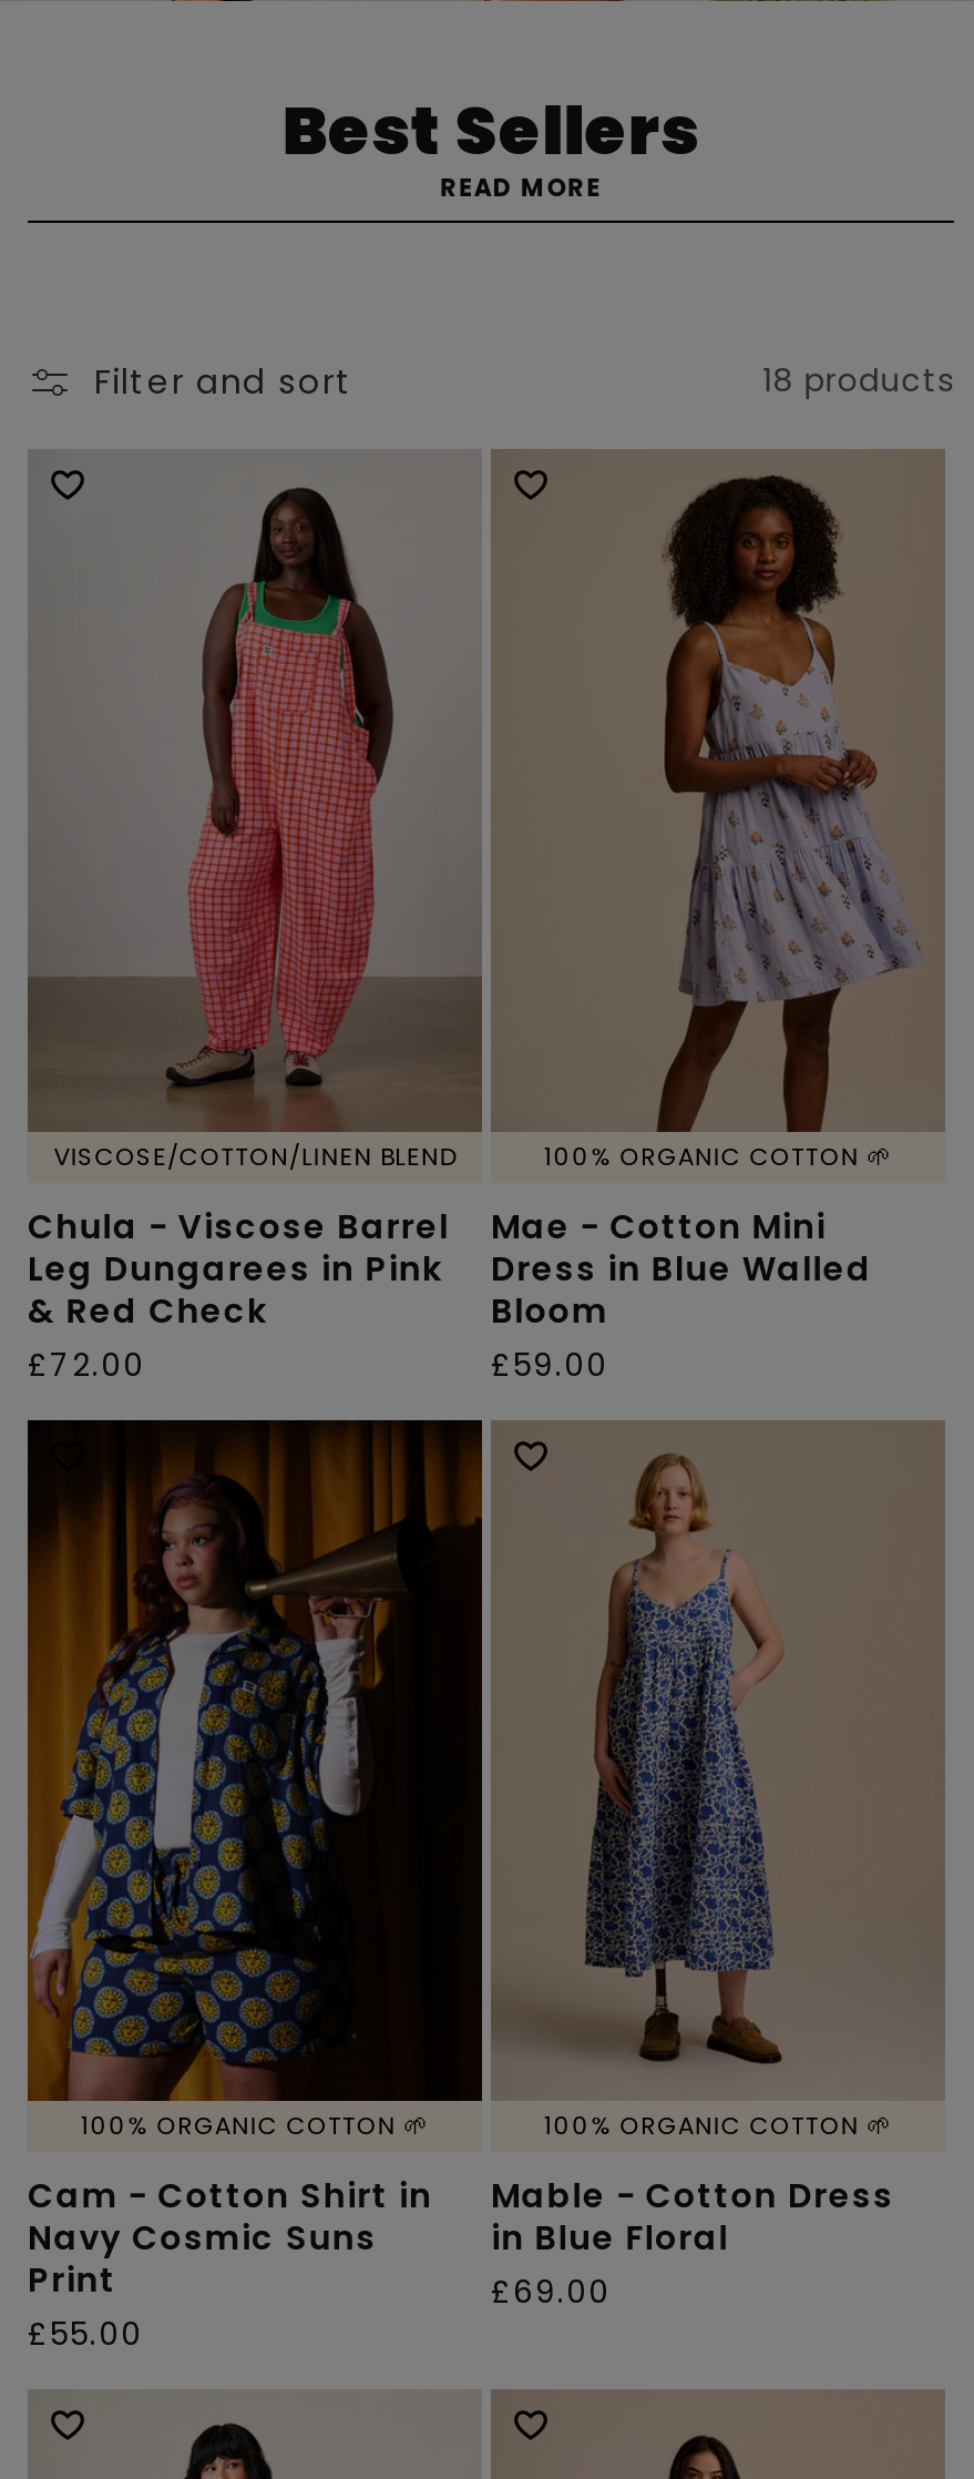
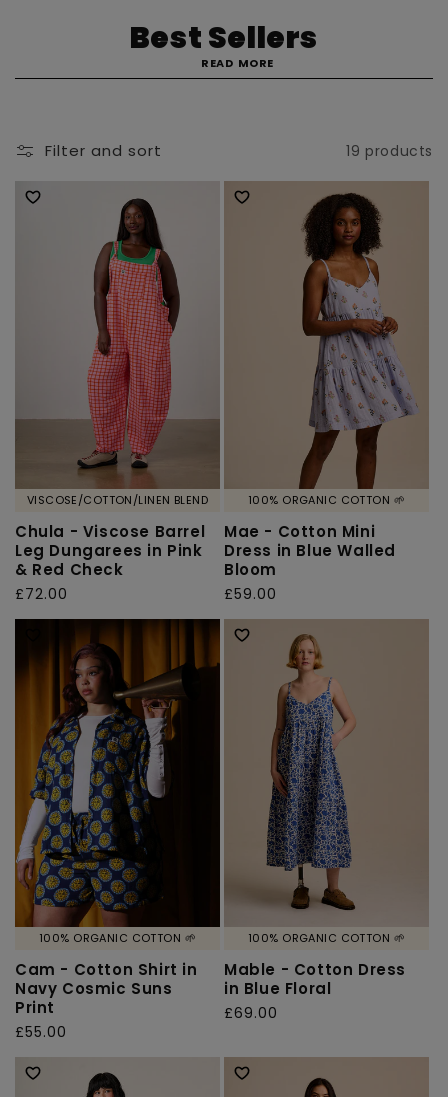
- 18 products
+ 19 products
